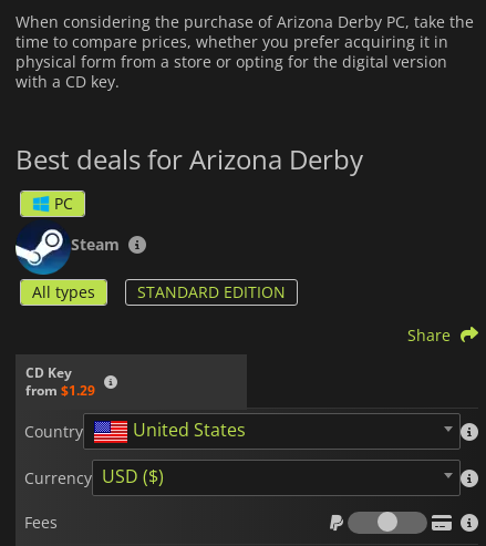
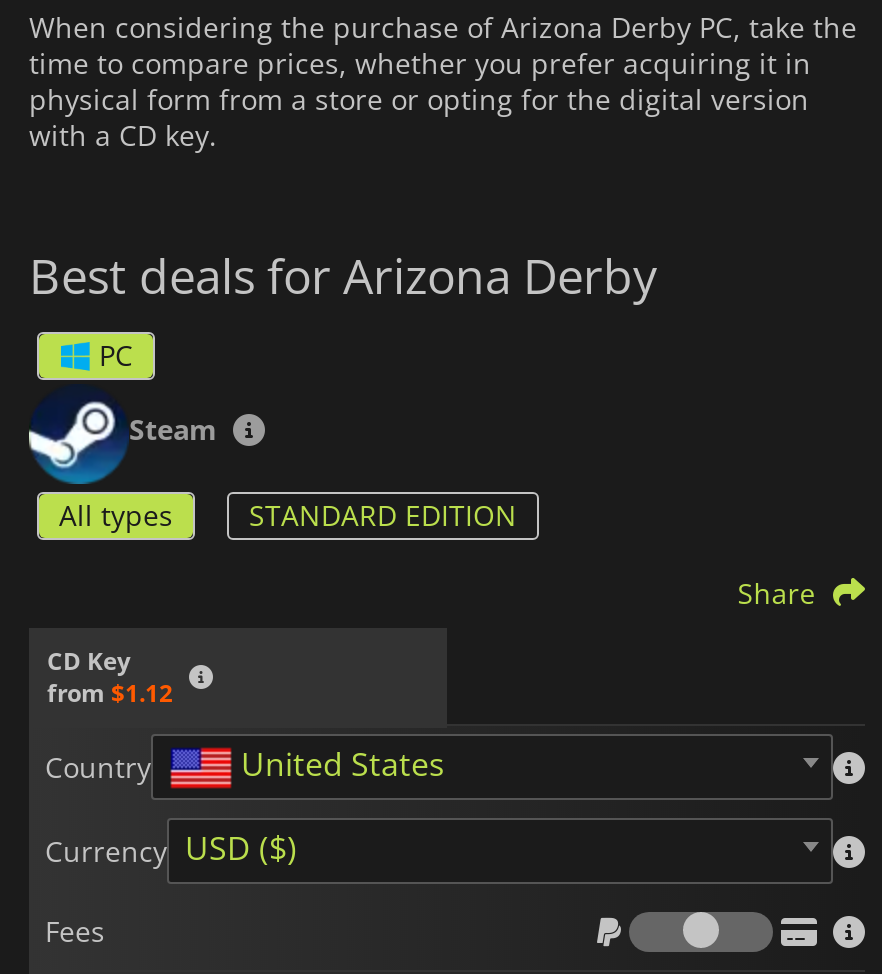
- from $1.29
+ from $1.12
